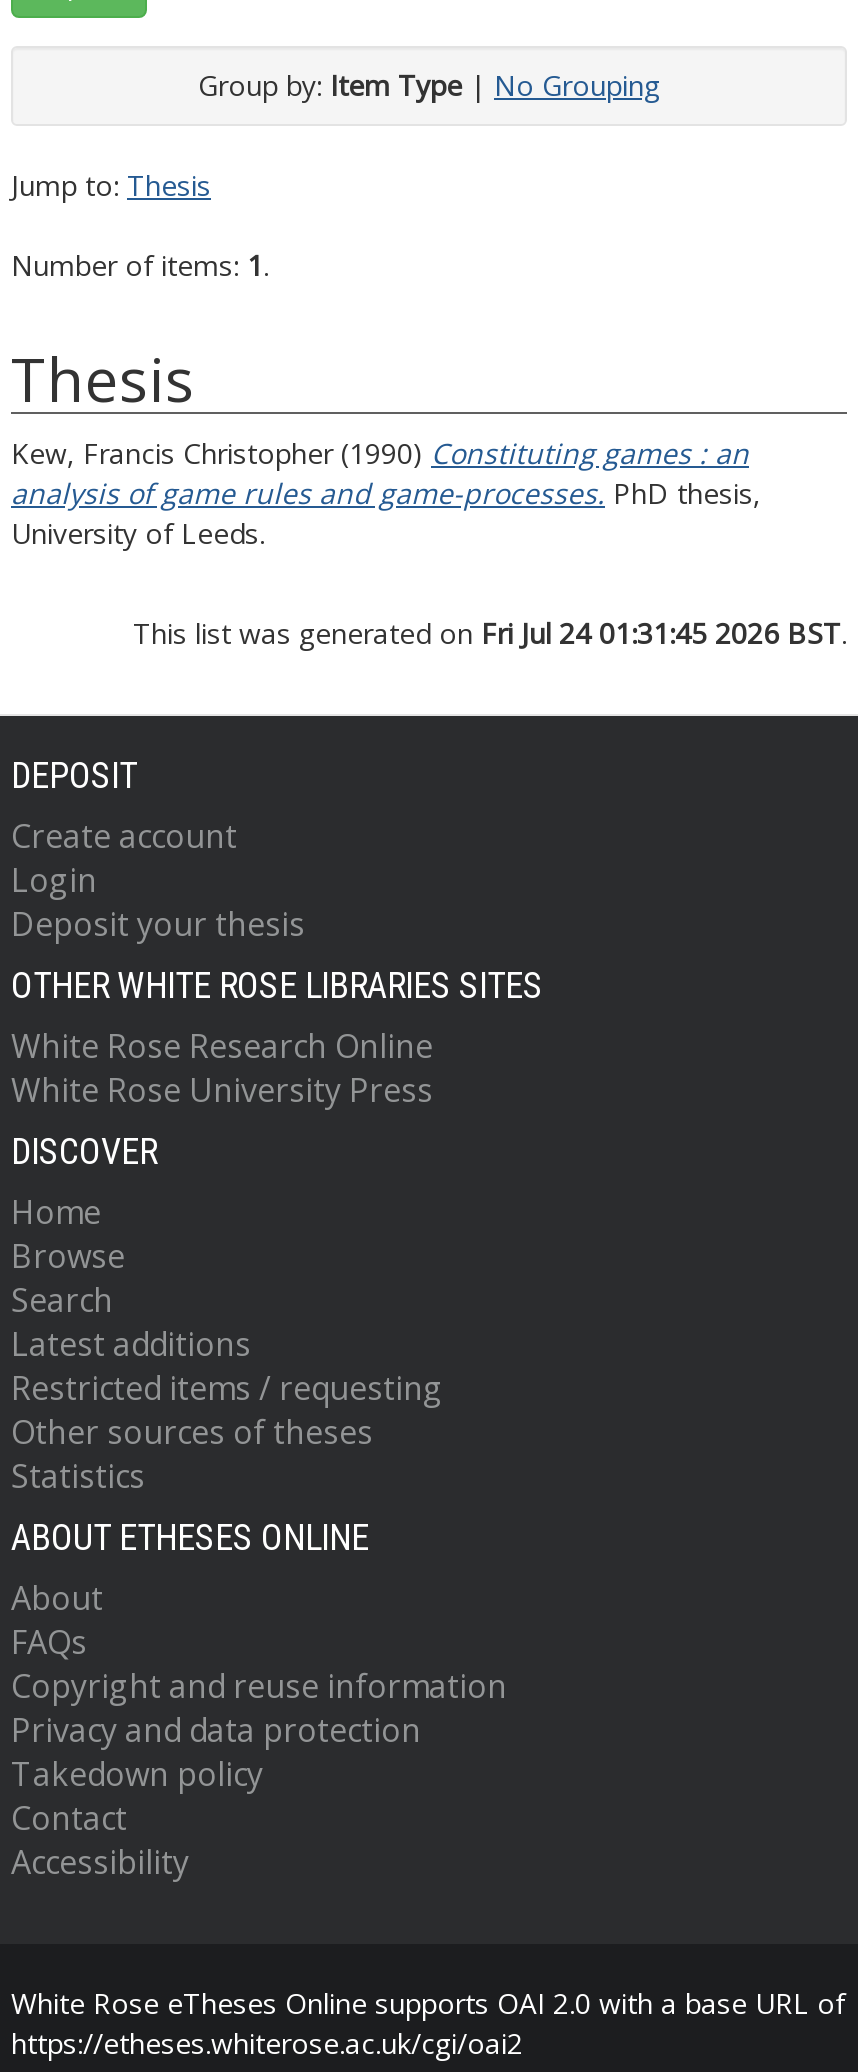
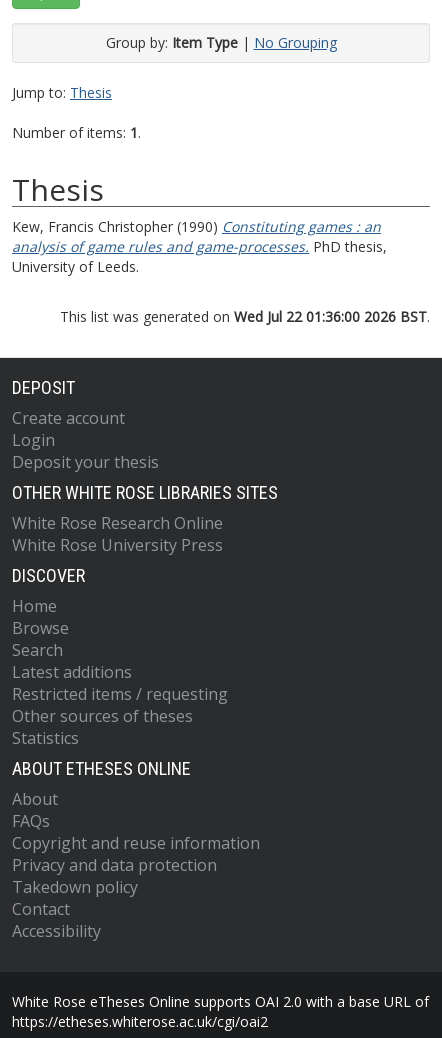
- This list was generated on Fri Jul 24 01:31:45 2026 BST.
+ This list was generated on Wed Jul 22 01:36:00 2026 BST.
